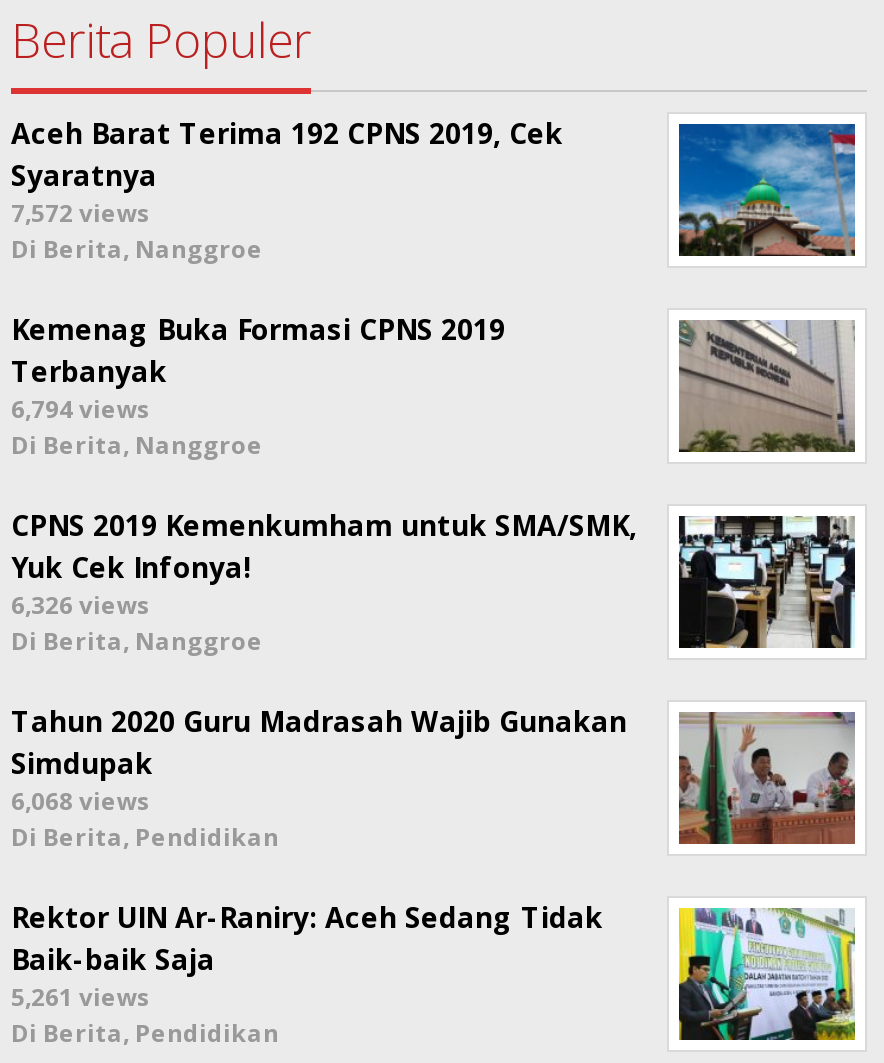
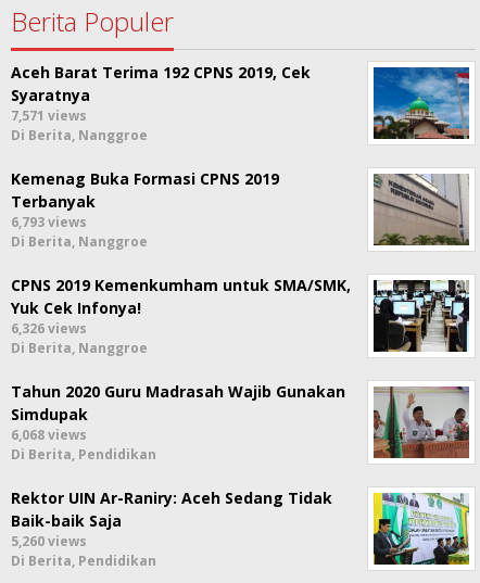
- 7,572 views
+ 7,571 views

- 6,794 views
+ 6,793 views

- 5,261 views
+ 5,260 views
